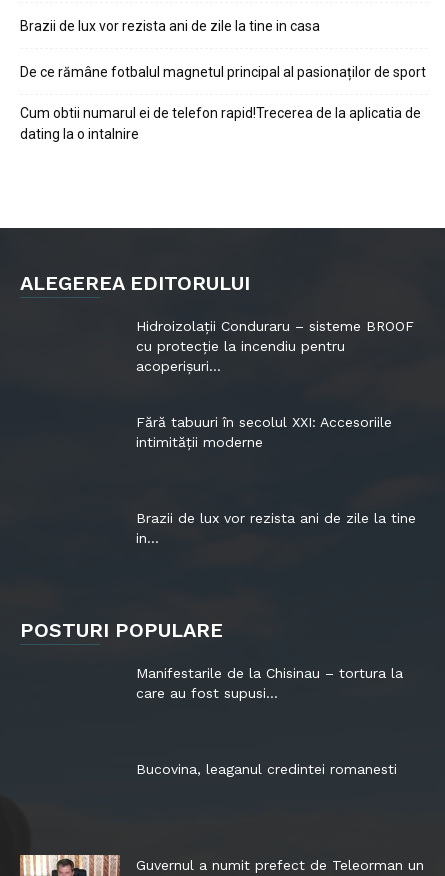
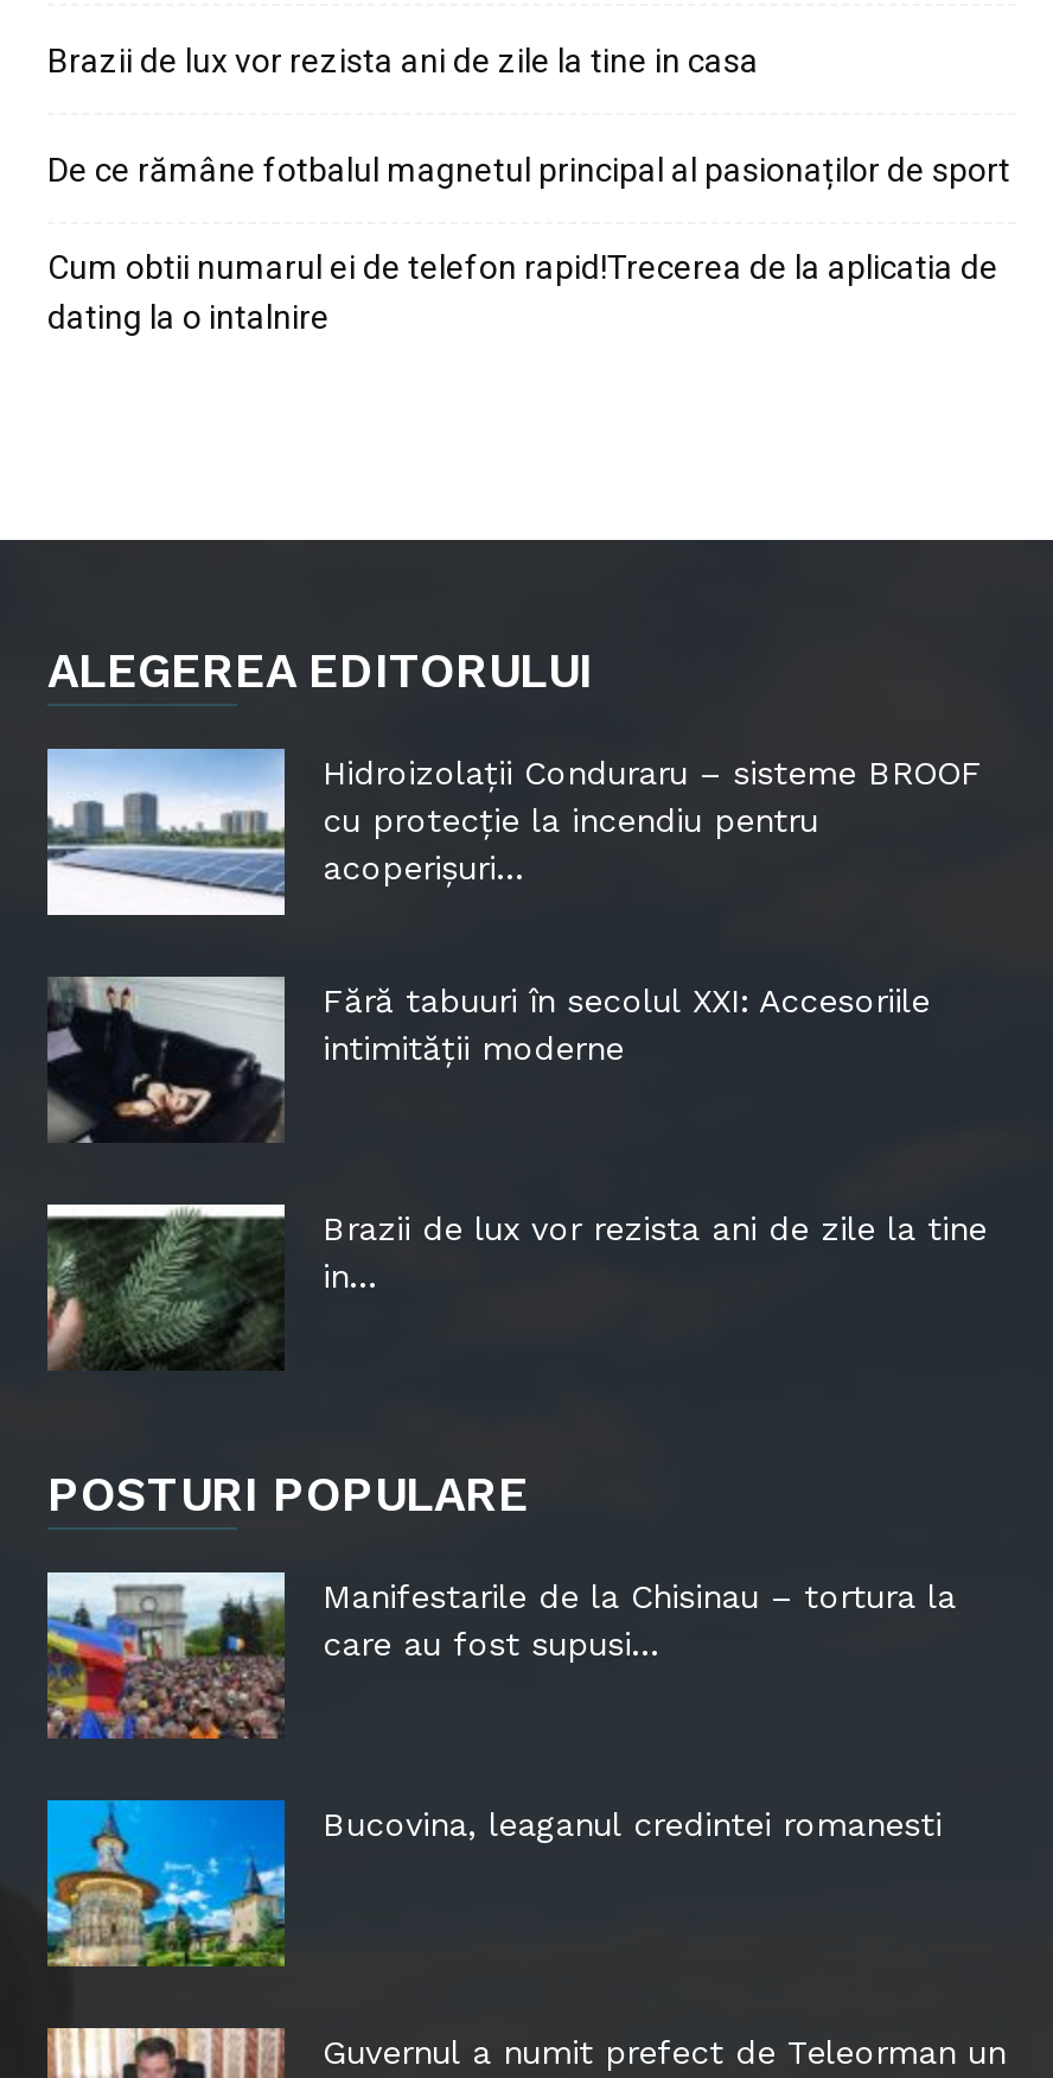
+ [image]

+ [image]

+ [image]

+ [image]

+ [image]
